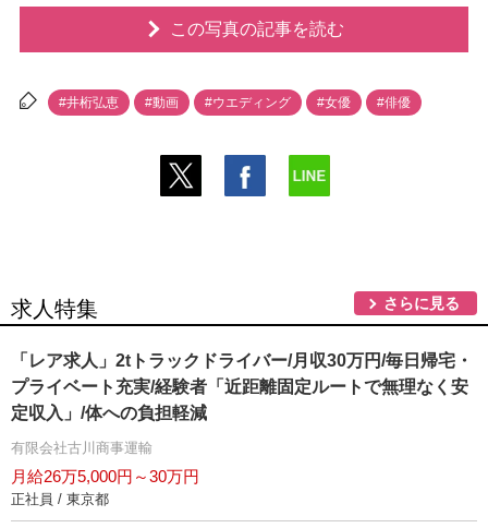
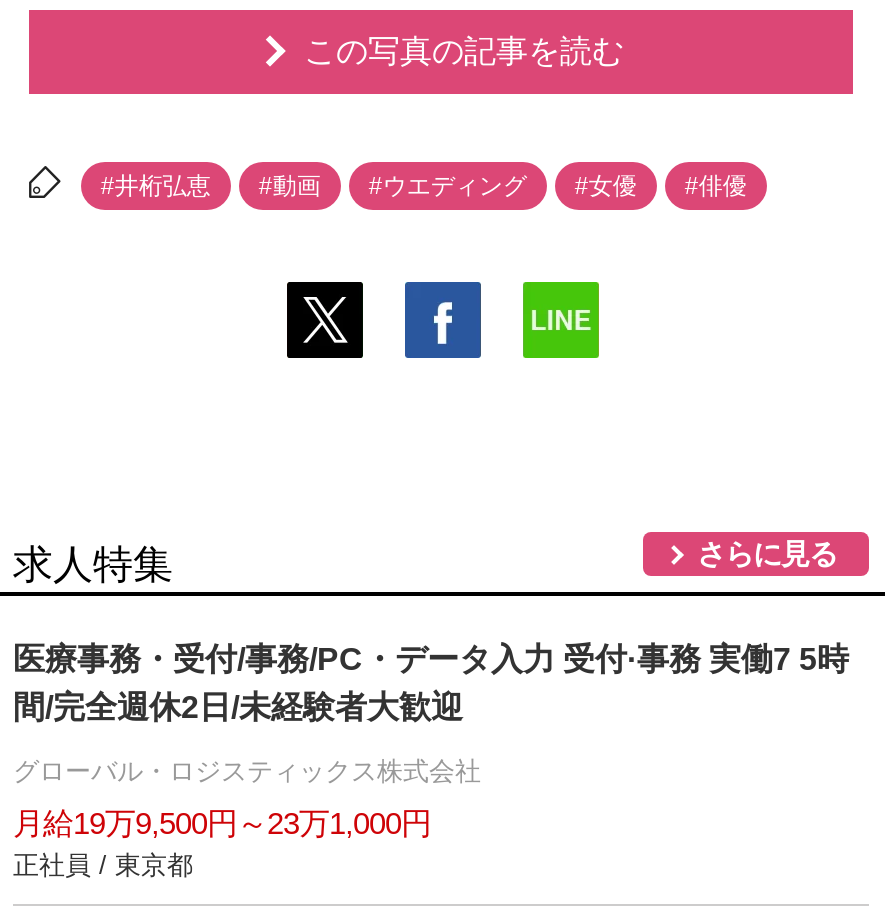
- 「レア求人」2tトラックドライバー/月収30万円/毎日帰宅・
- プライベート充実/経験者「近距離固定ルートで無理なく安
- 定収入」/体への負担軽減
+ 医療事務・受付/事務/PC・データ入力 受付·事務 実働7 5時
+ 間/完全週休2日/未経験者大歓迎

- 有限会社古川商事運輸
+ グローバル・ロジスティックス株式会社

- 月給26万5,000円～30万円
+ 月給19万9,500円～23万1,000円
